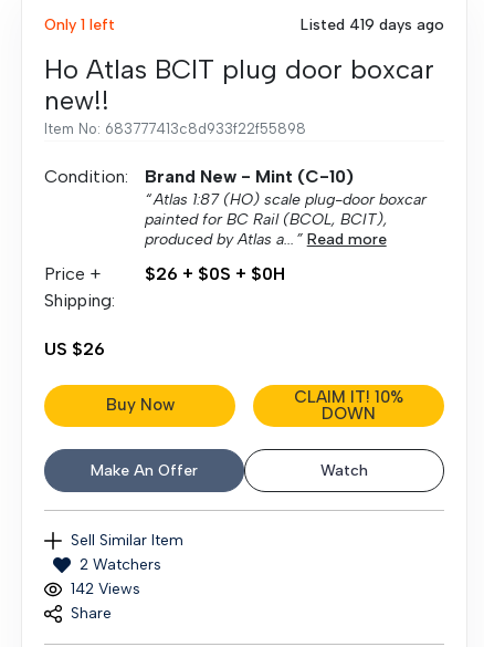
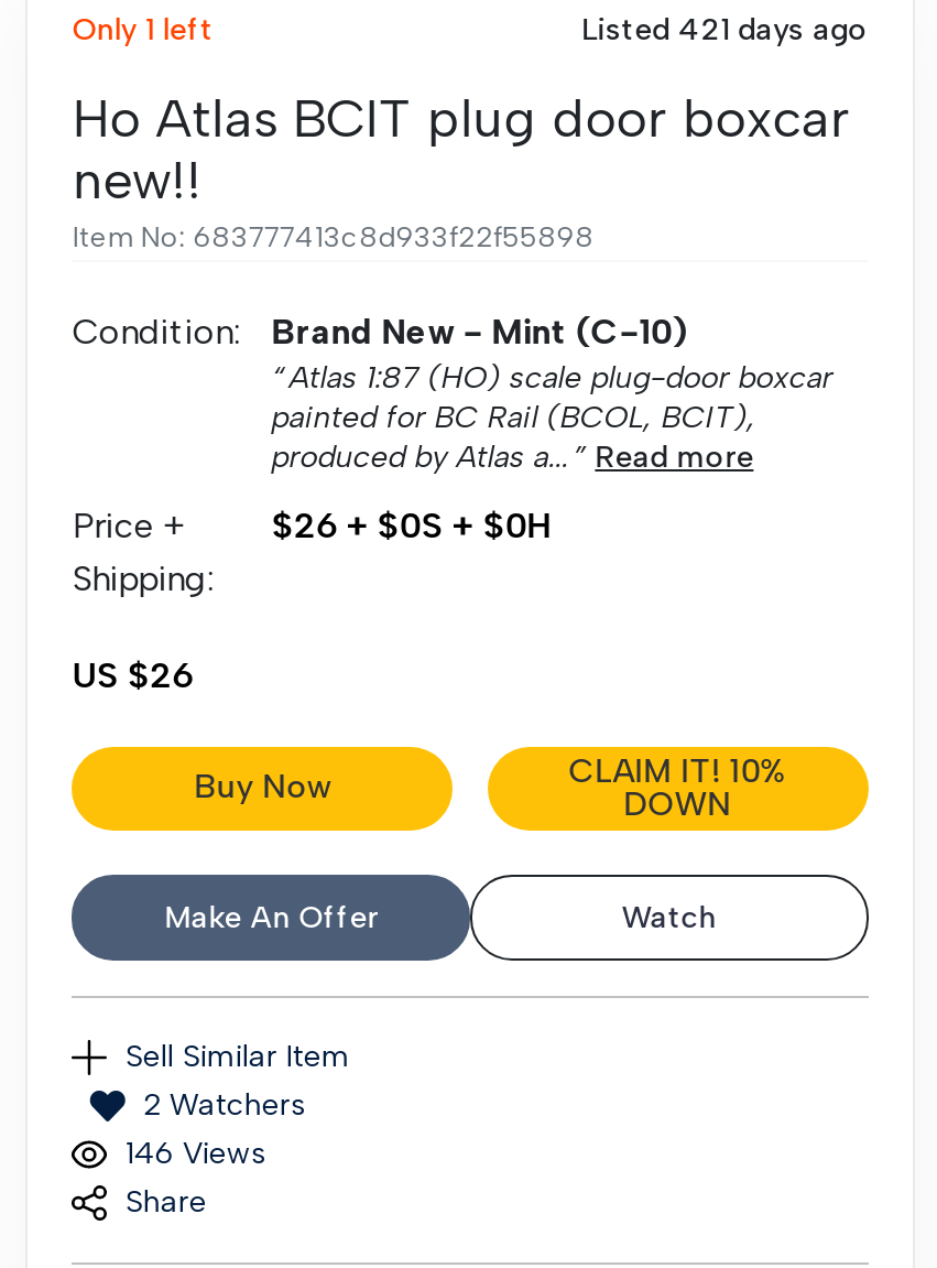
- Listed 419 days ago
+ Listed 421 days ago

- 142 Views
+ 146 Views
